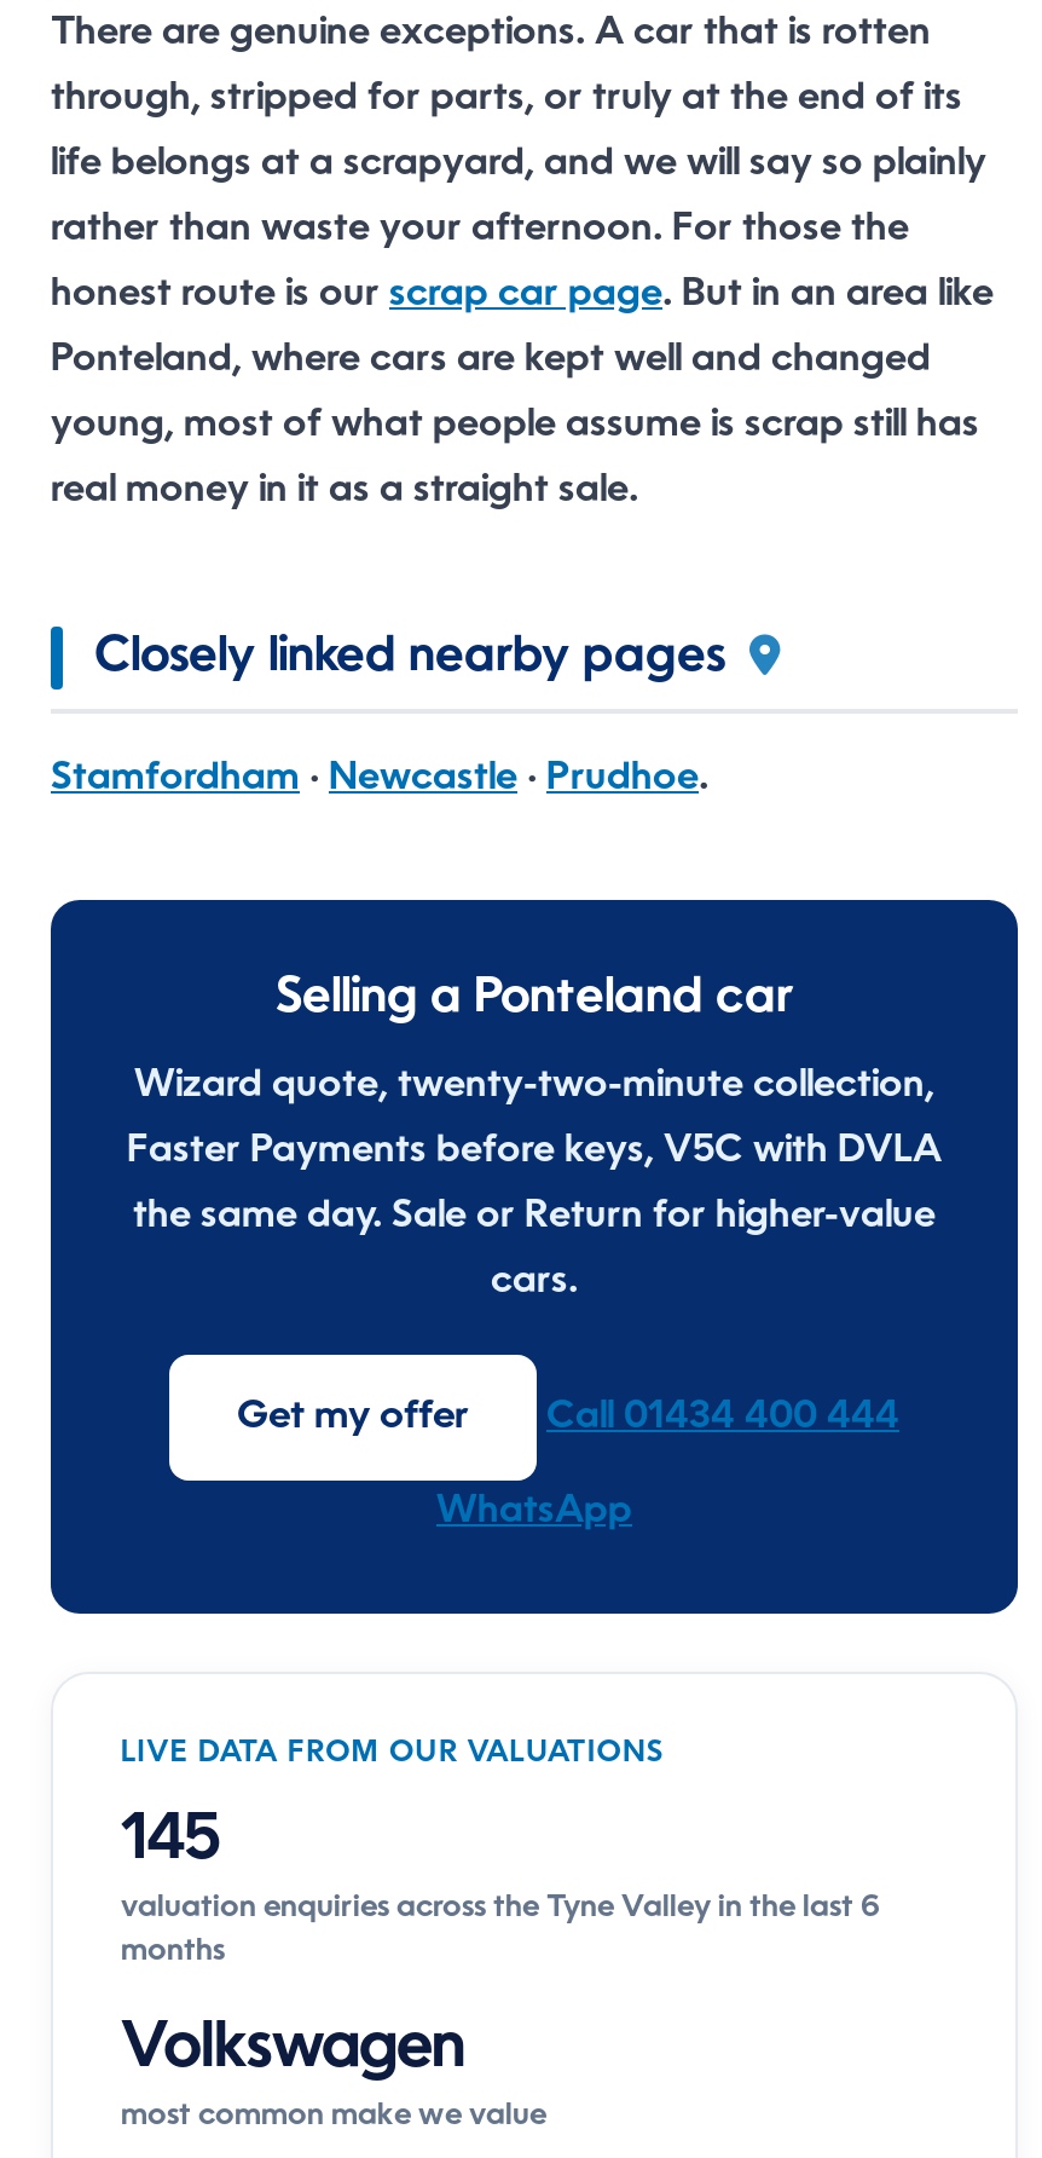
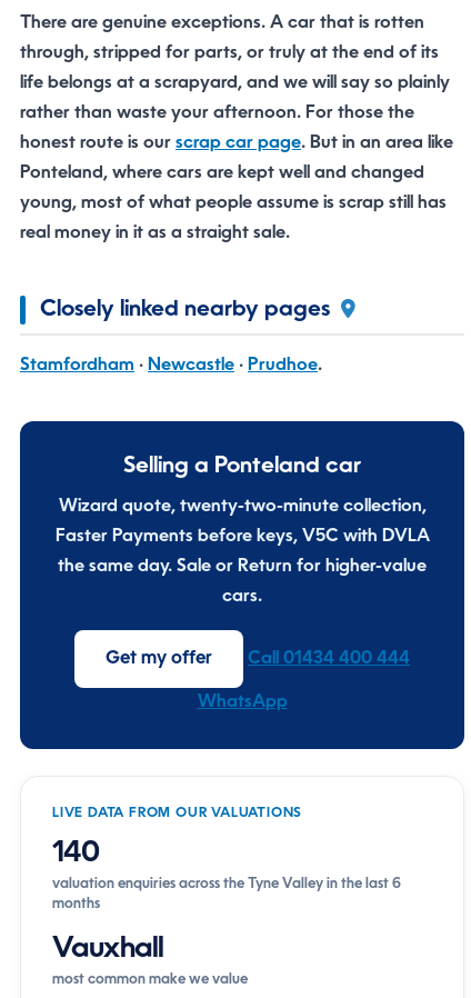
- 145
+ 140

- Volkswagen
+ Vauxhall
